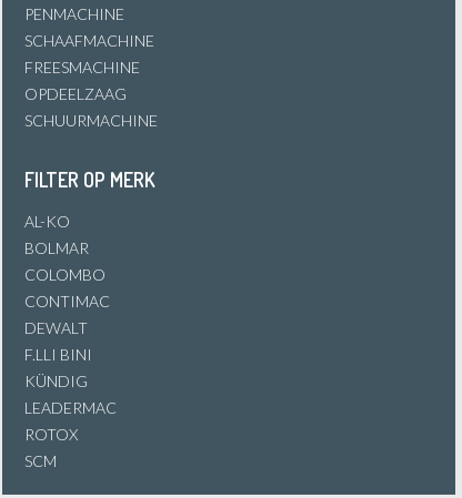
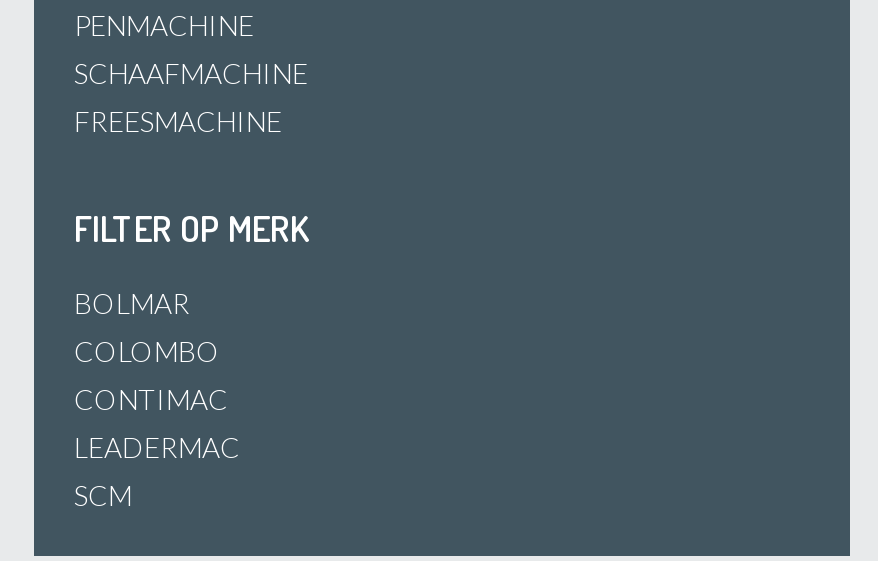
- OPDEELZAAG
- SCHUURMACHINE

- AL-KO

- DEWALT
- F.LLI BINI
- KÜNDIG

- ROTOX
